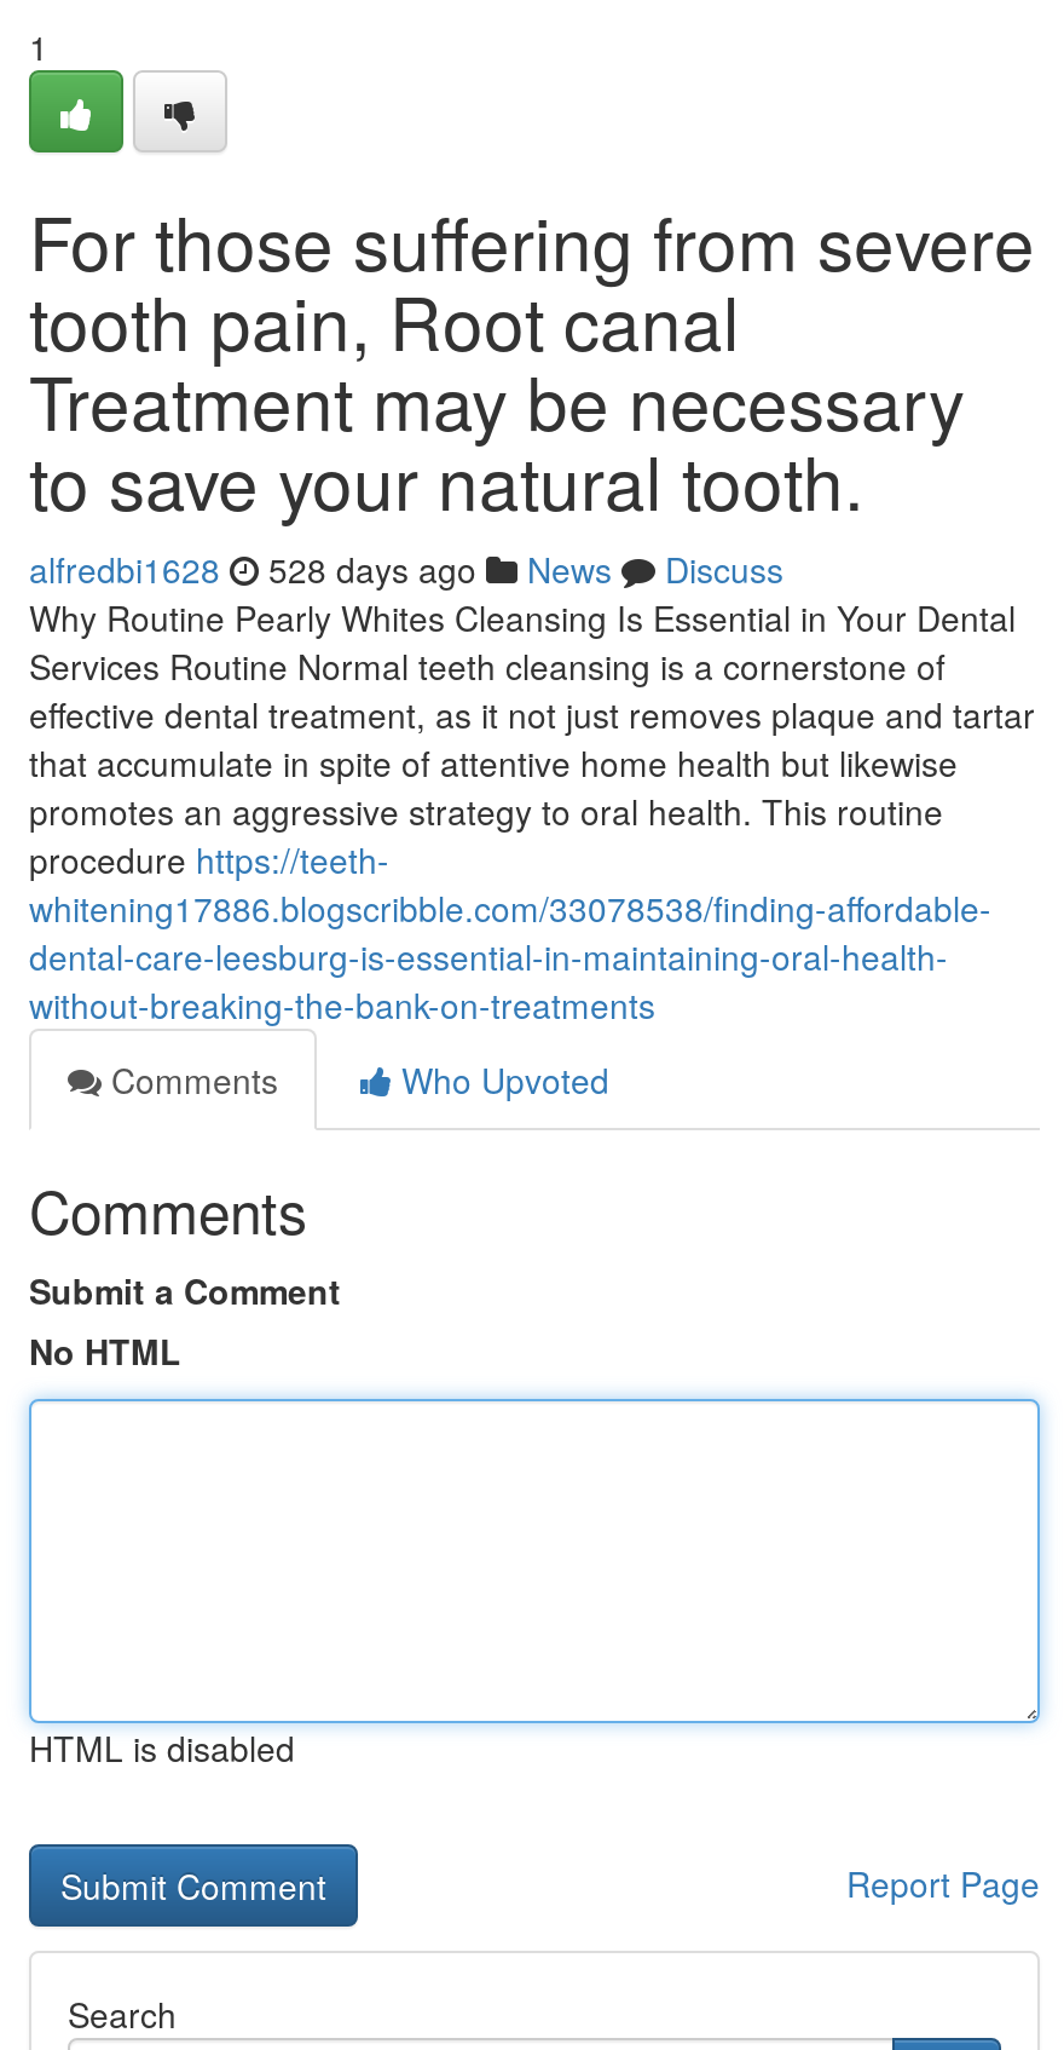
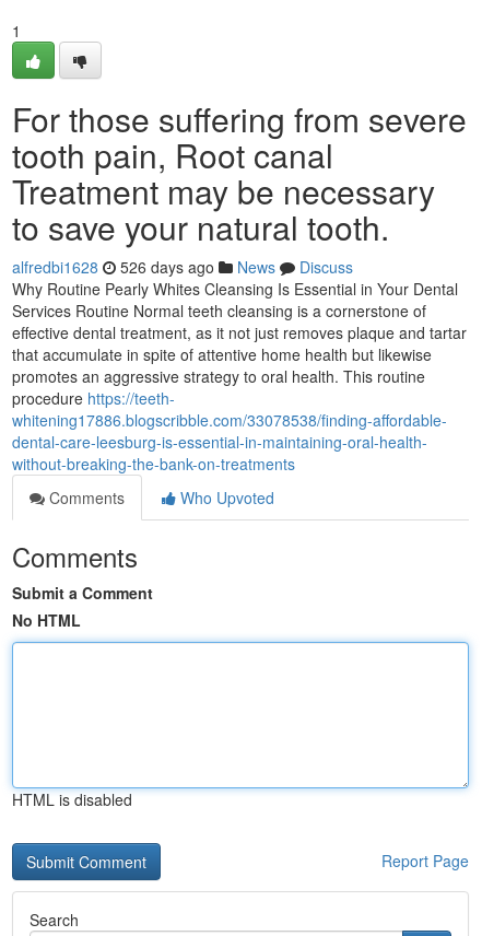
- alfredbi1628 528 days ago News Discuss
+ alfredbi1628 526 days ago News Discuss
